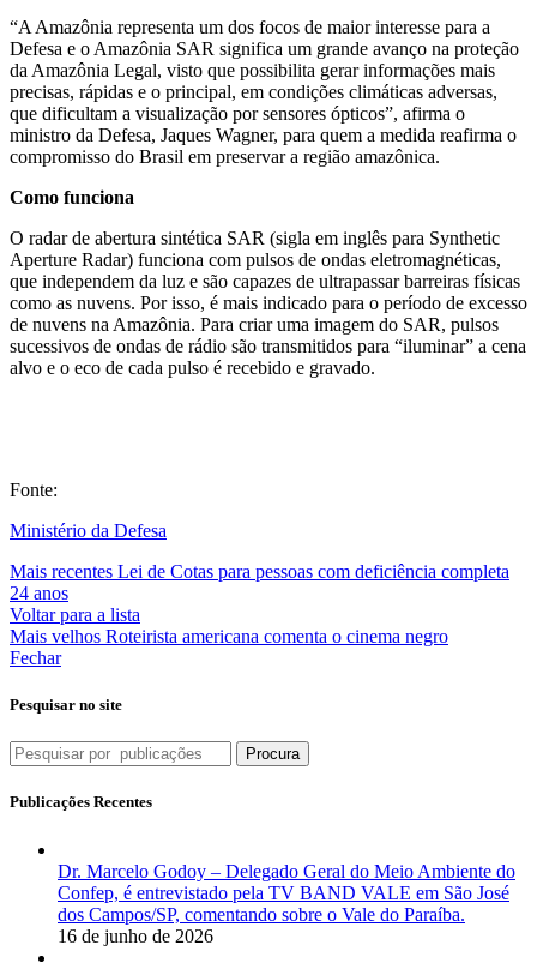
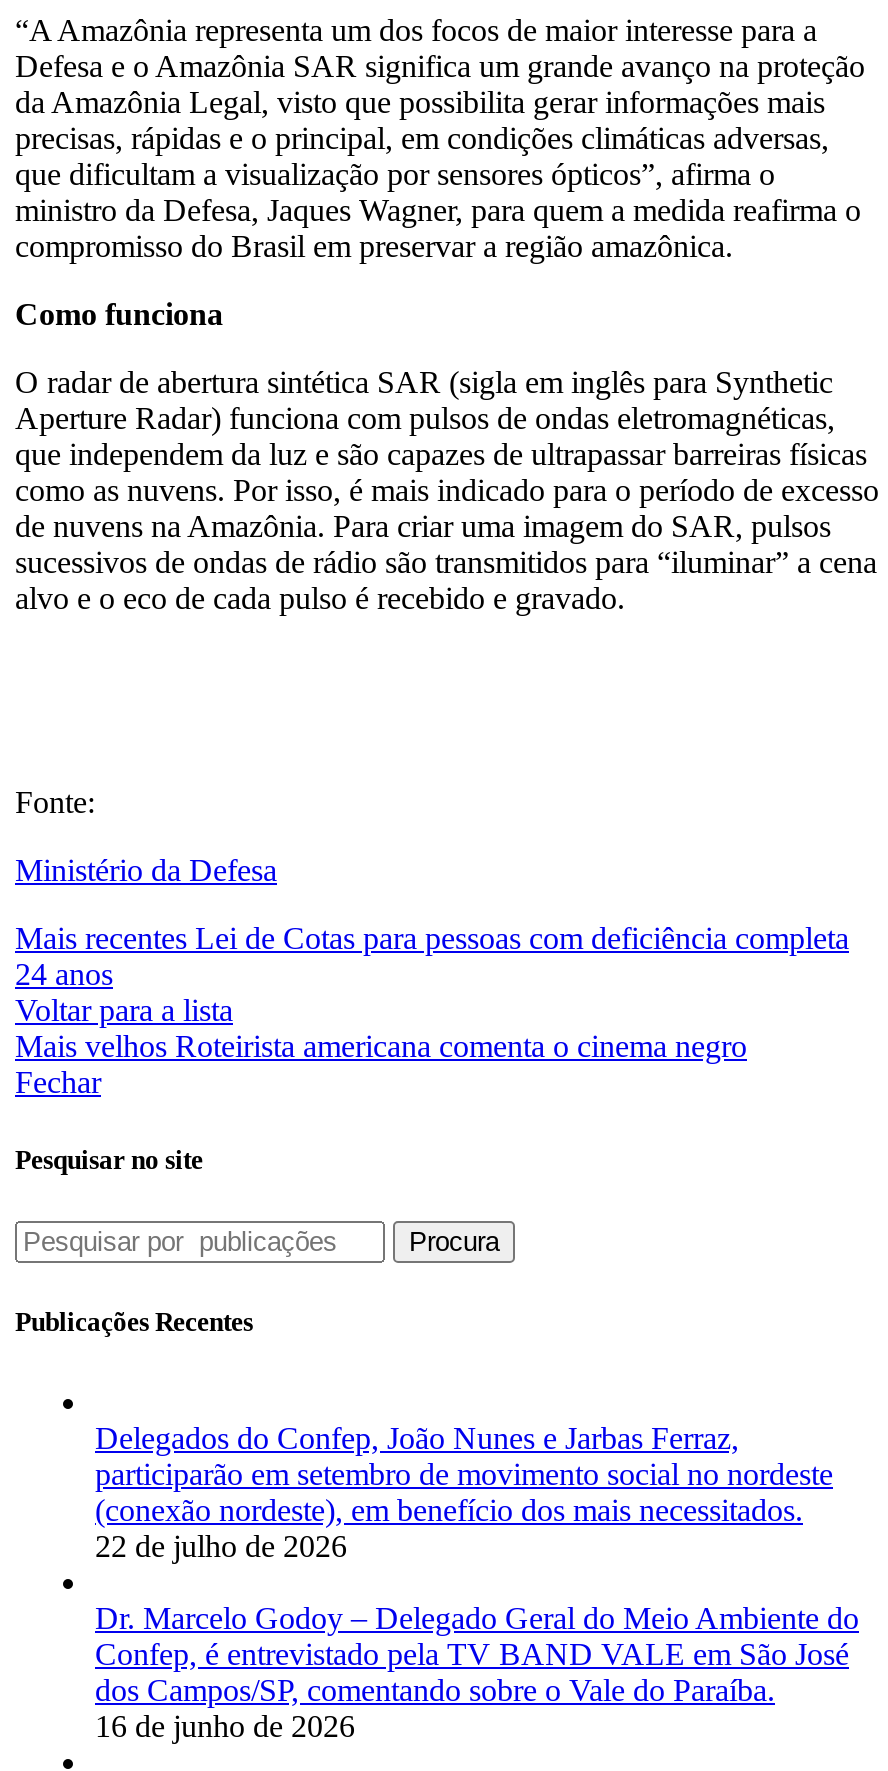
+ Delegados do Confep, João Nunes e Jarbas Ferraz,
+ participarão em setembro de movimento social no nordeste
+ (conexão nordeste), em benefício dos mais necessitados.
+ 22 de julho de 2026
